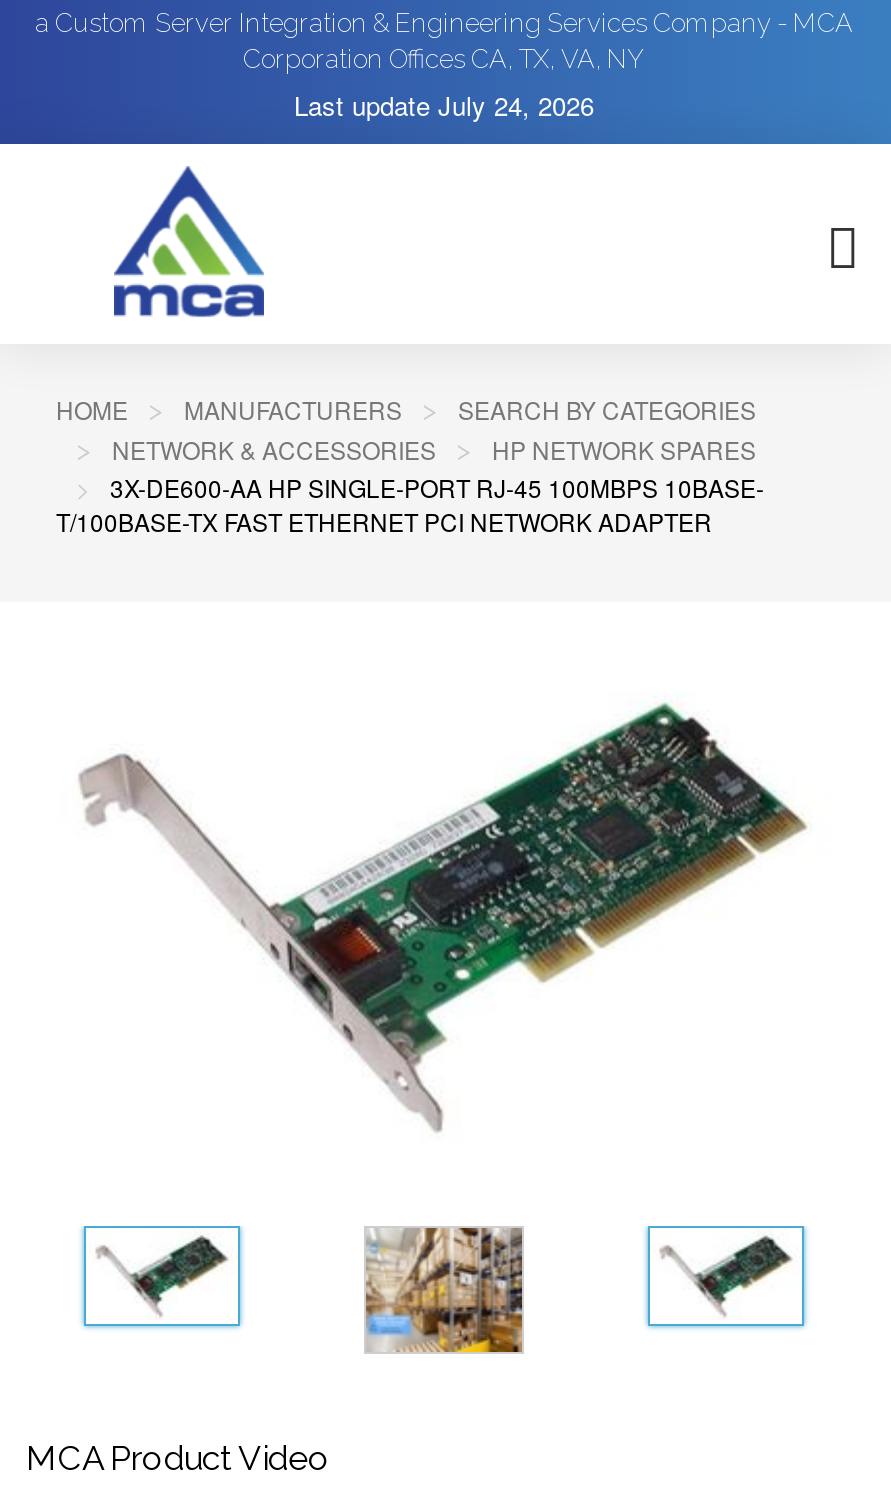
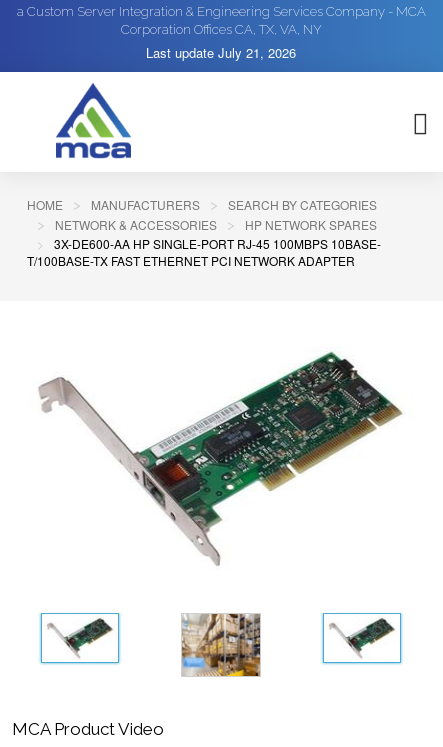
- Last update July 24, 2026
+ Last update July 21, 2026
